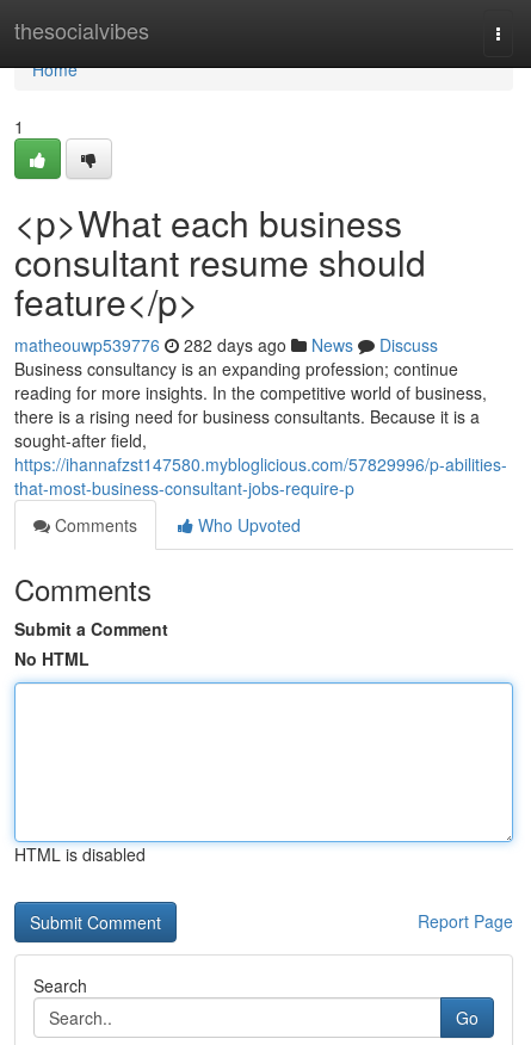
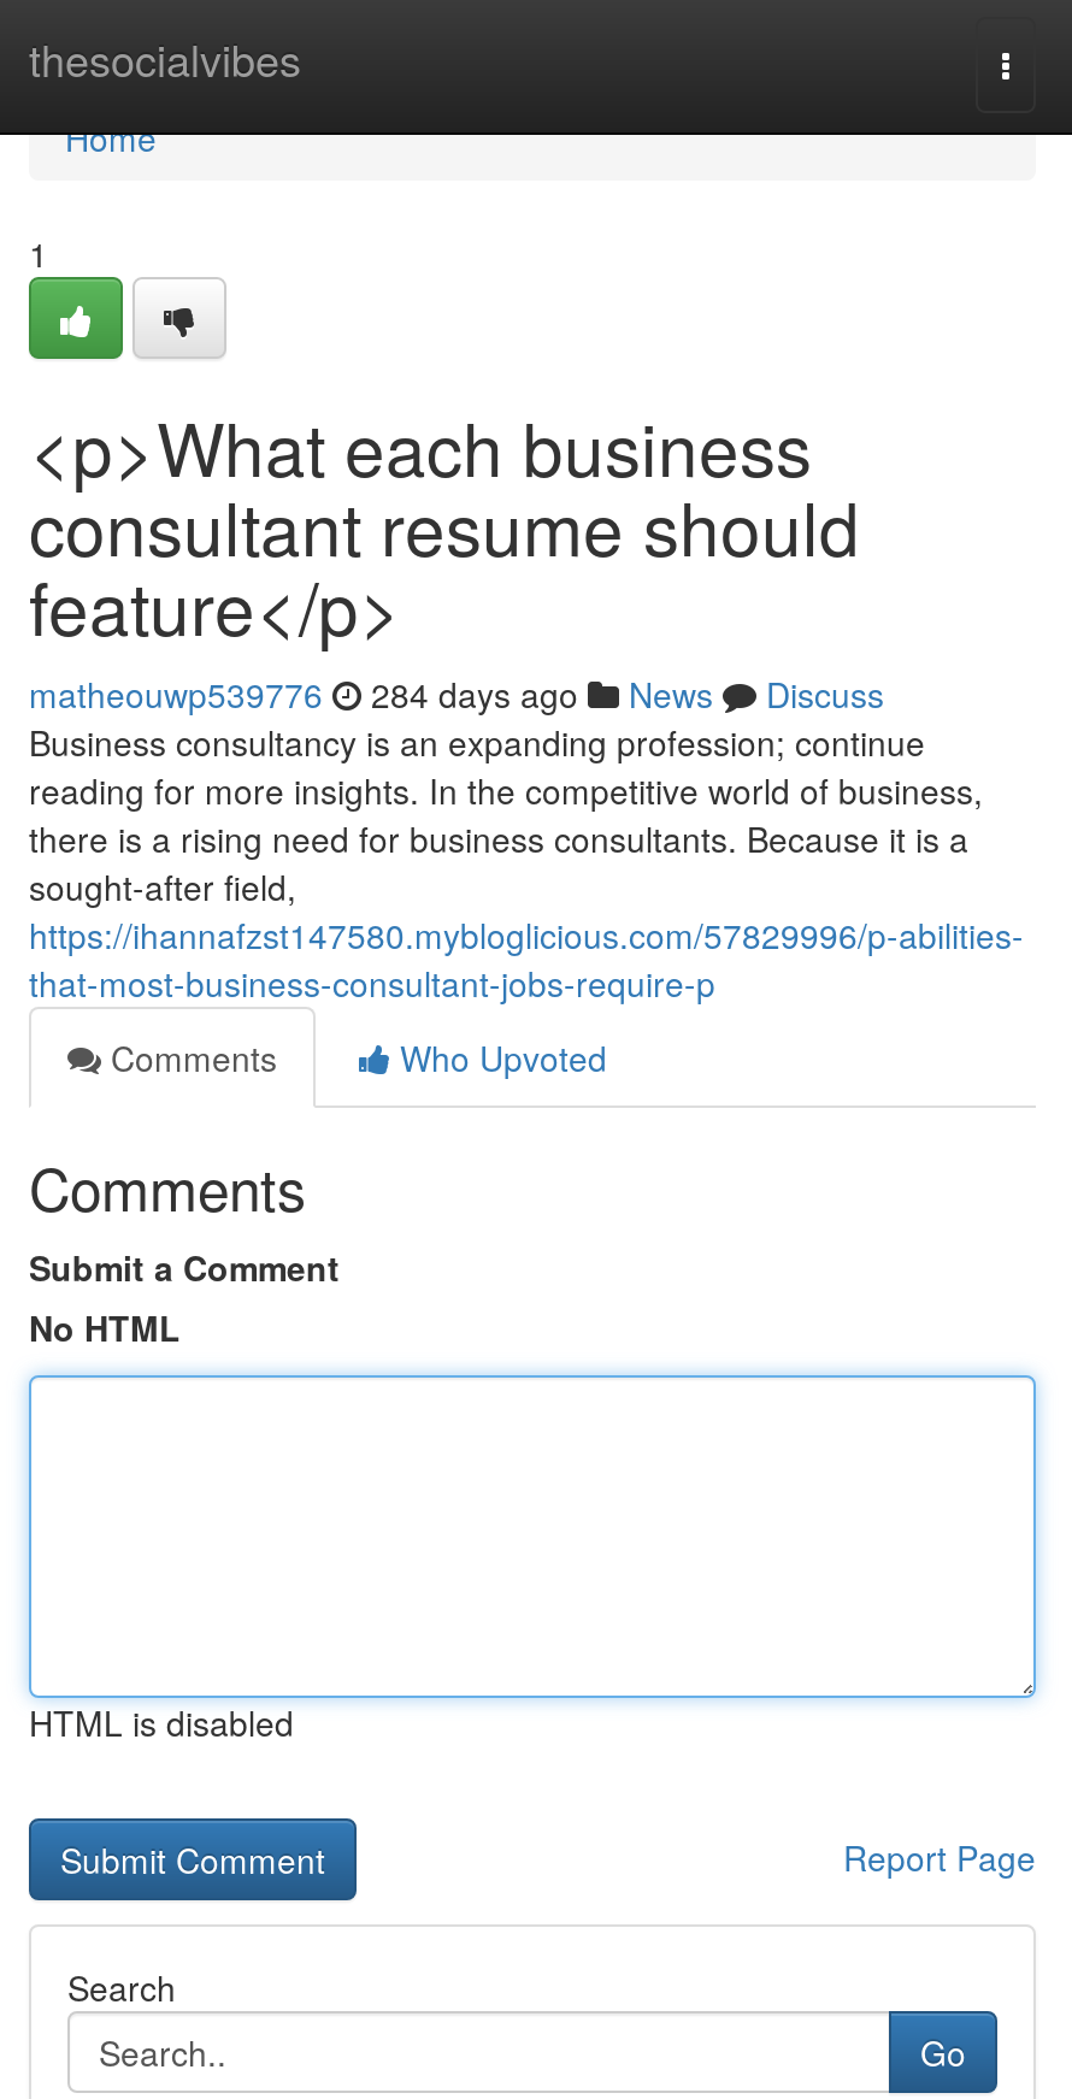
- matheouwp539776 282 days ago News Discuss
+ matheouwp539776 284 days ago News Discuss
